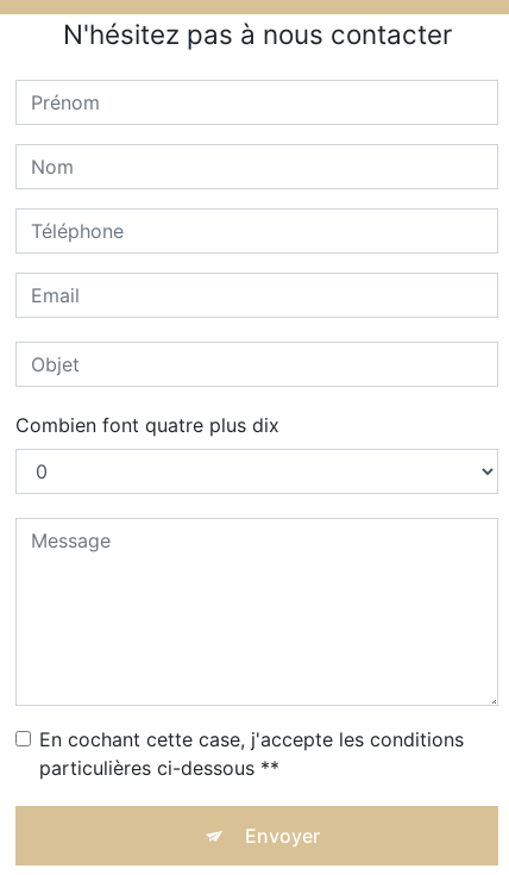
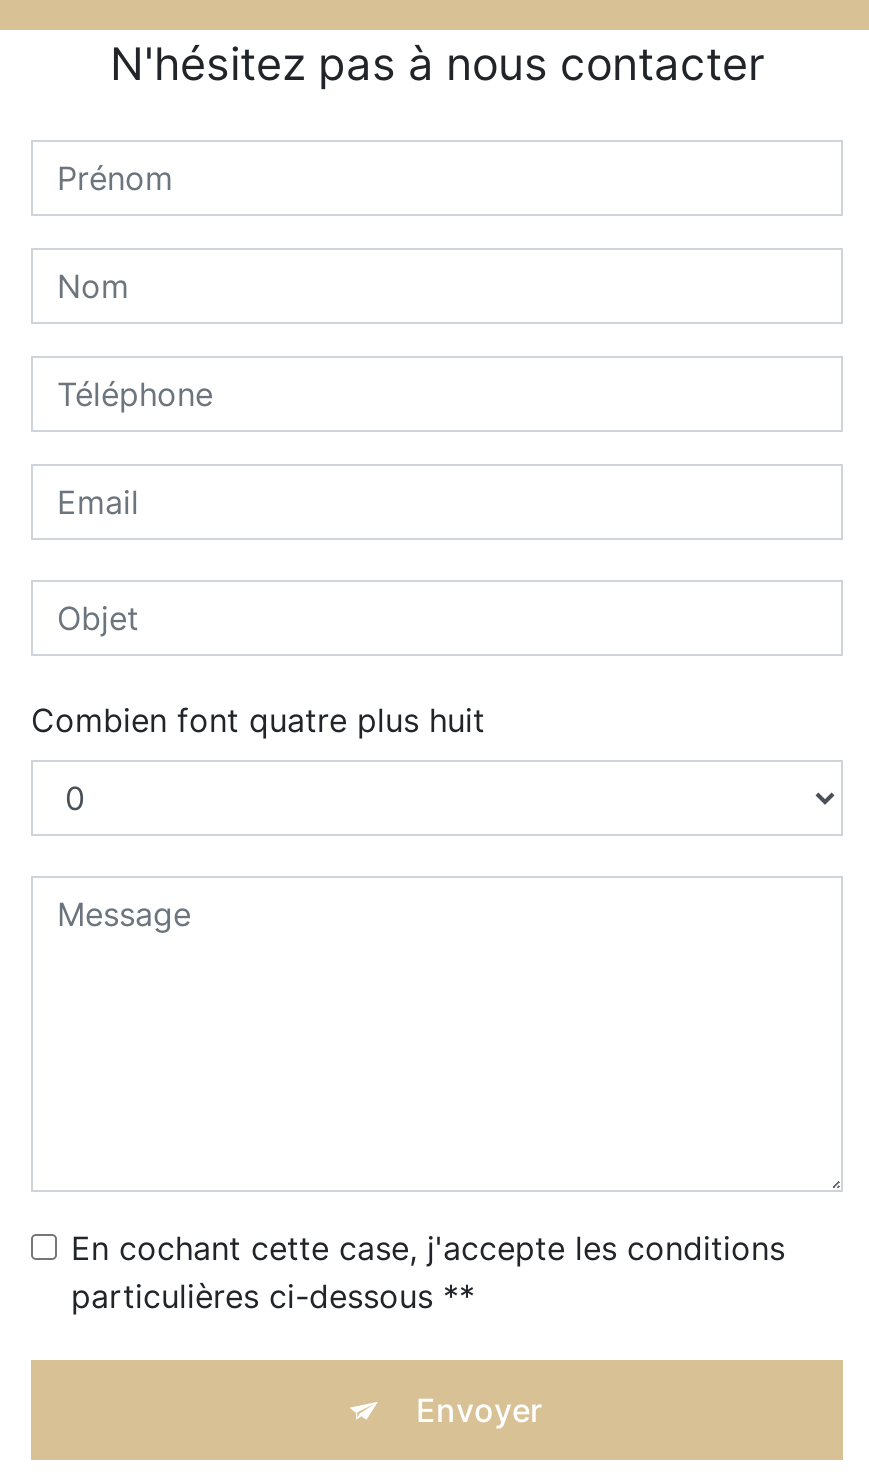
- Combien font quatre plus dix
+ Combien font quatre plus huit
